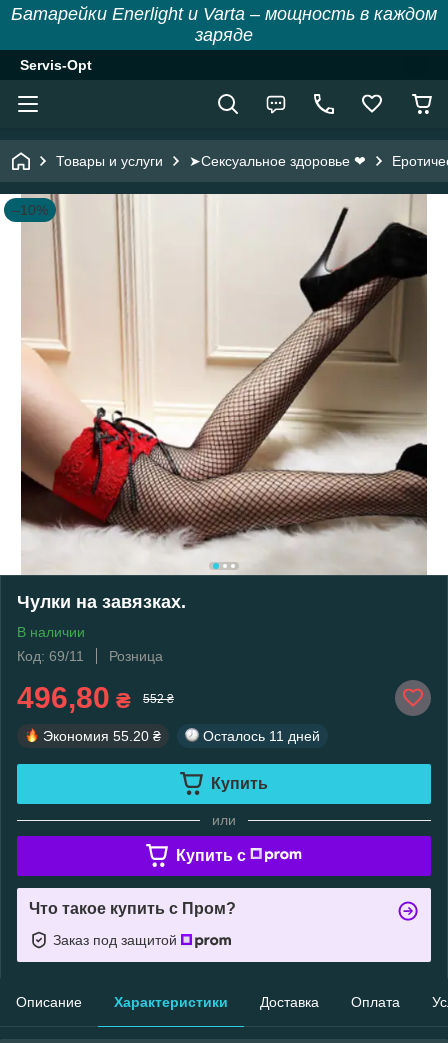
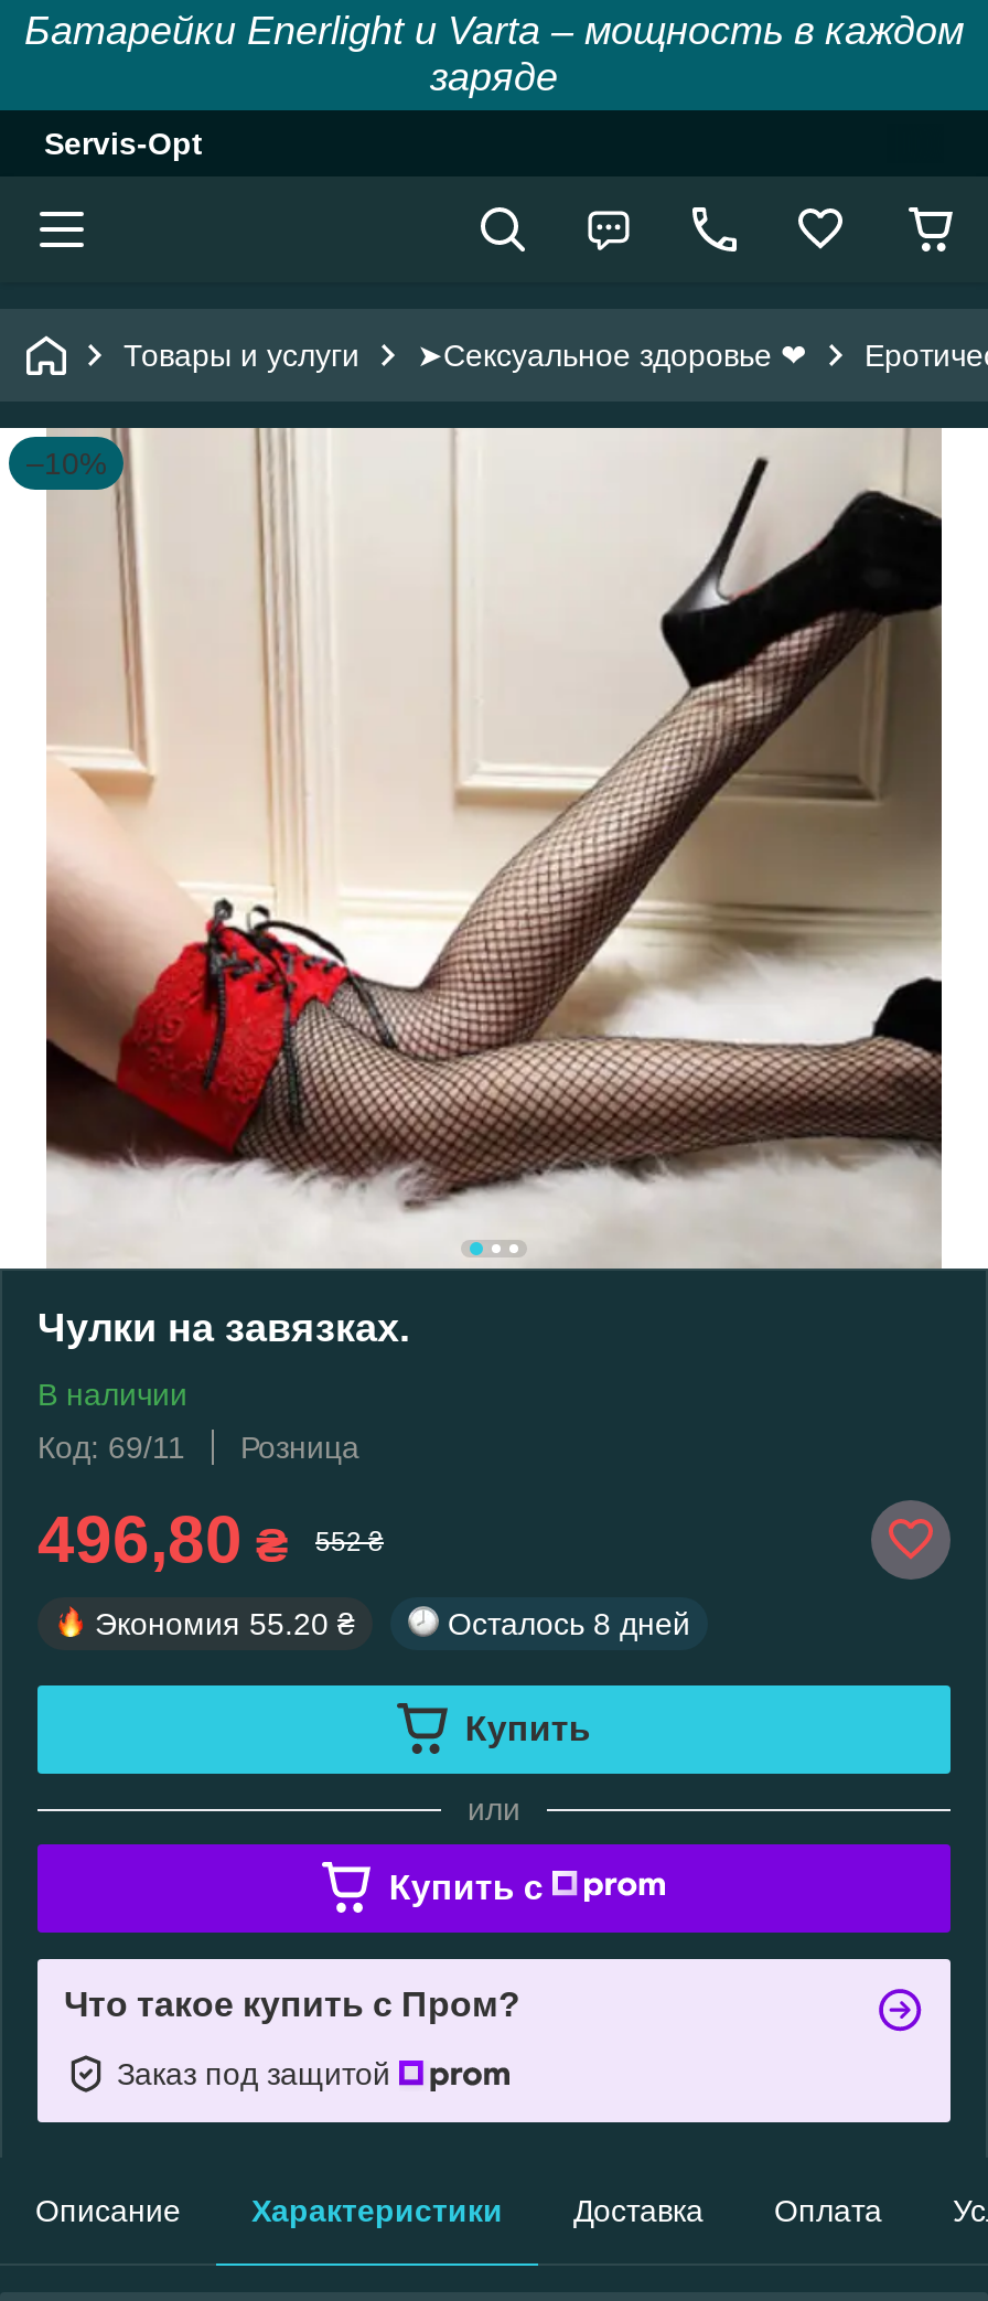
- Осталось 11 дней
+ Осталось 8 дней
